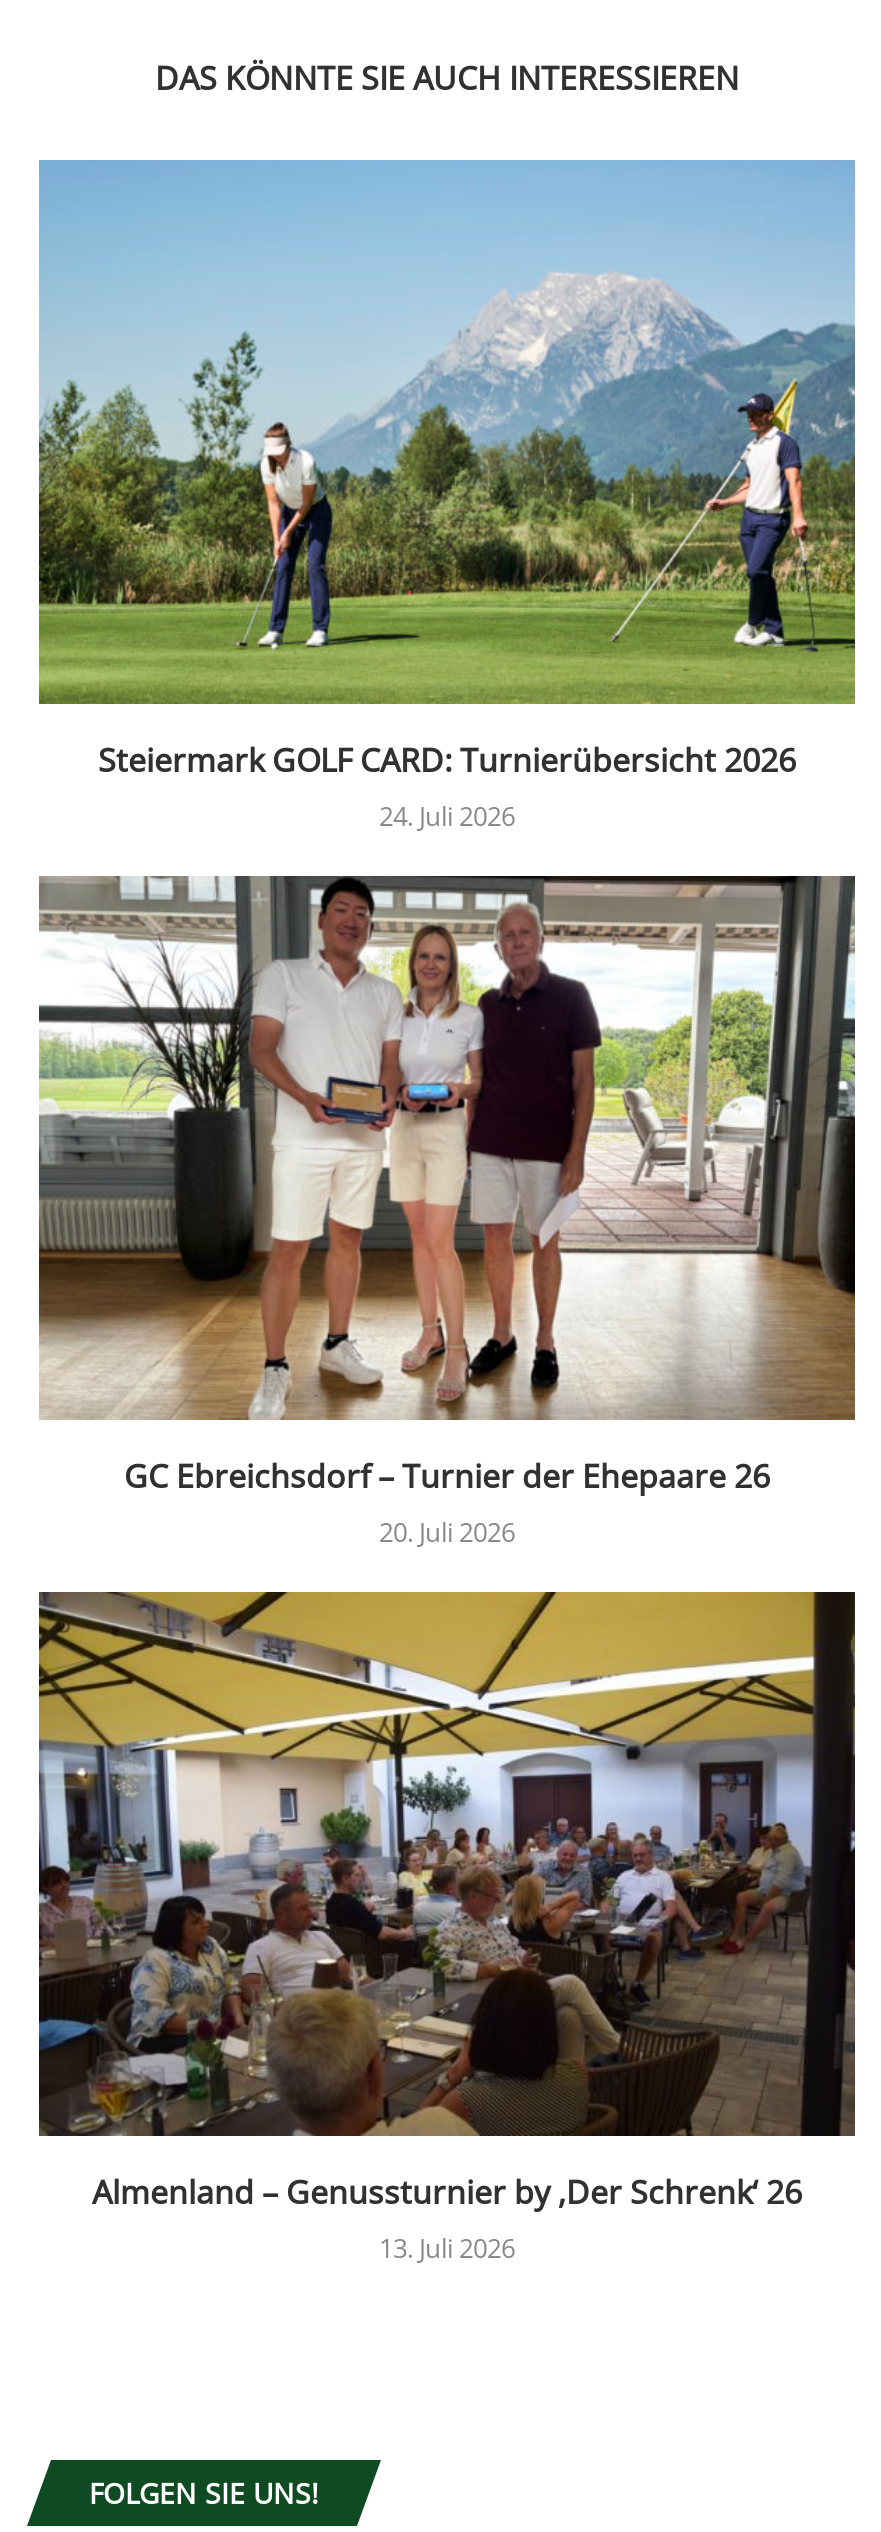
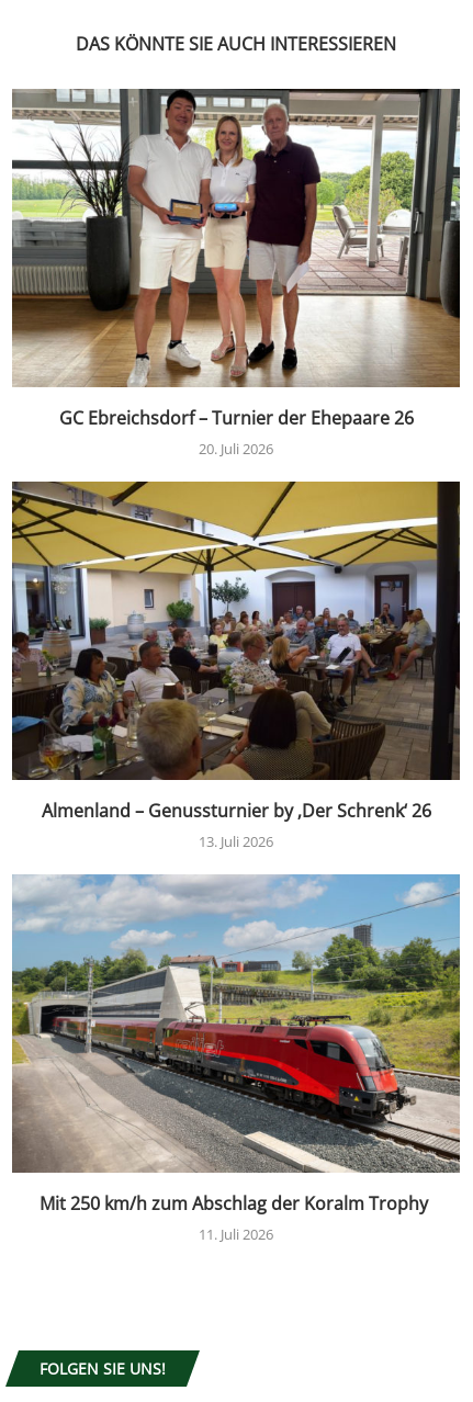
- [image]
- Steiermark GOLF CARD: Turnierübersicht 2026
- 24. Juli 2026

moved up: [image] | GC Ebreichsdorf – Turnier der Ehepaare 26 | 20. Juli 2026 | Almenland – Genussturnier by ‚Der Schrenk‘ 26 | 13. Juli 2026

+ [image]
+ Mit 250 km/h zum Abschlag der Koralm Trophy
+ 11. Juli 2026
